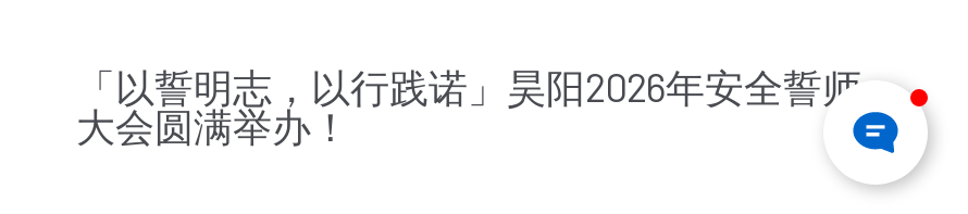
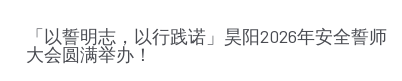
- [image]
